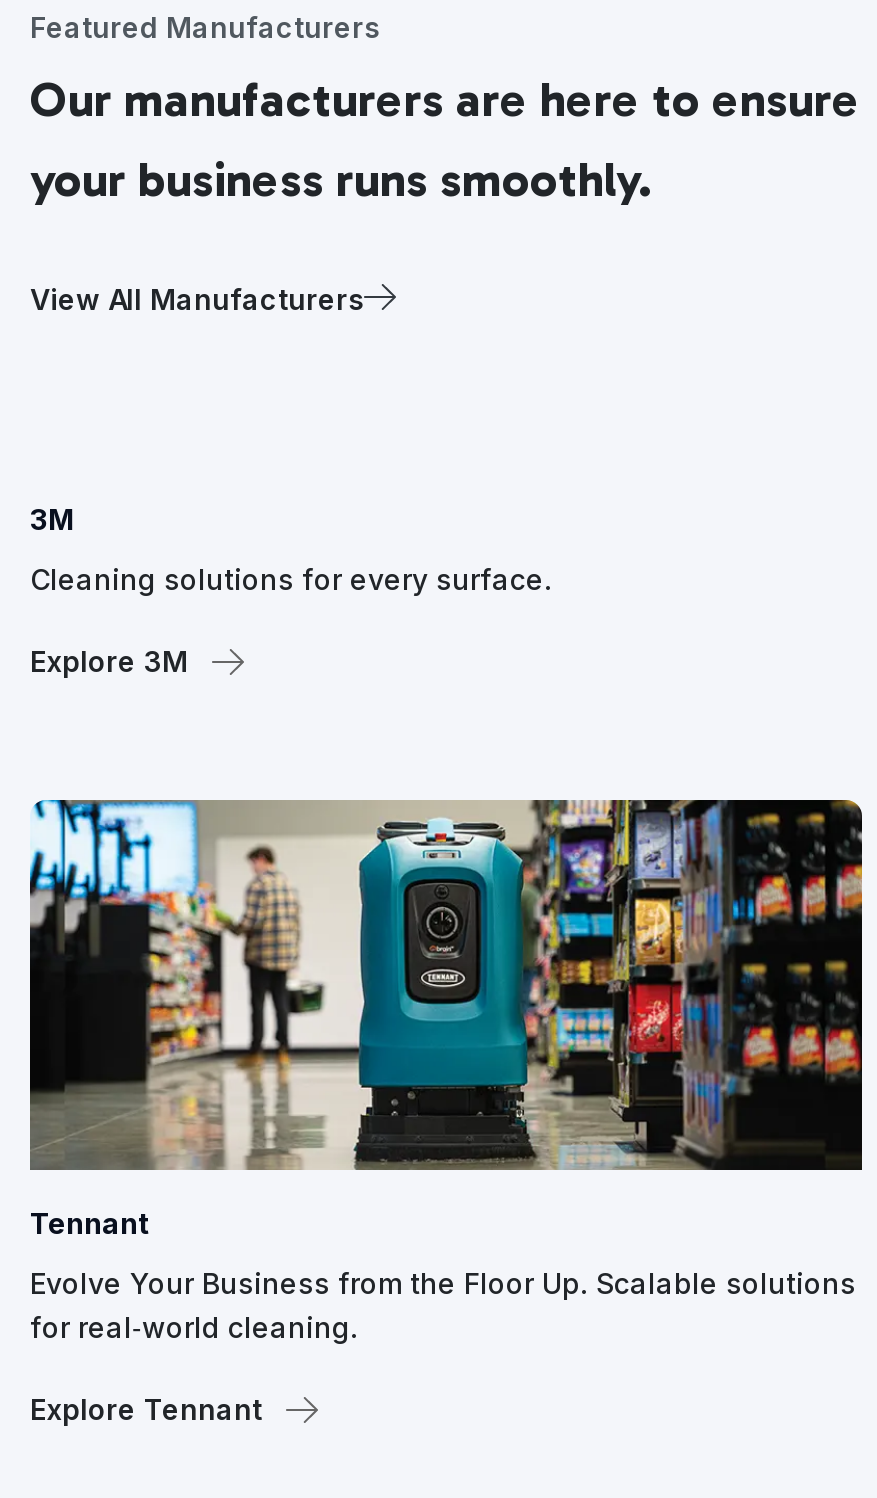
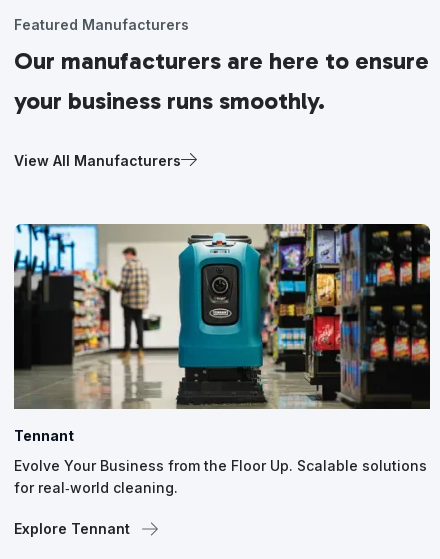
- 3M
- Cleaning solutions for every surface.
- Explore 3M
